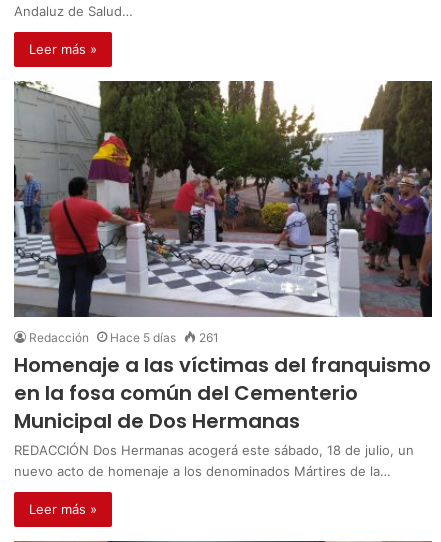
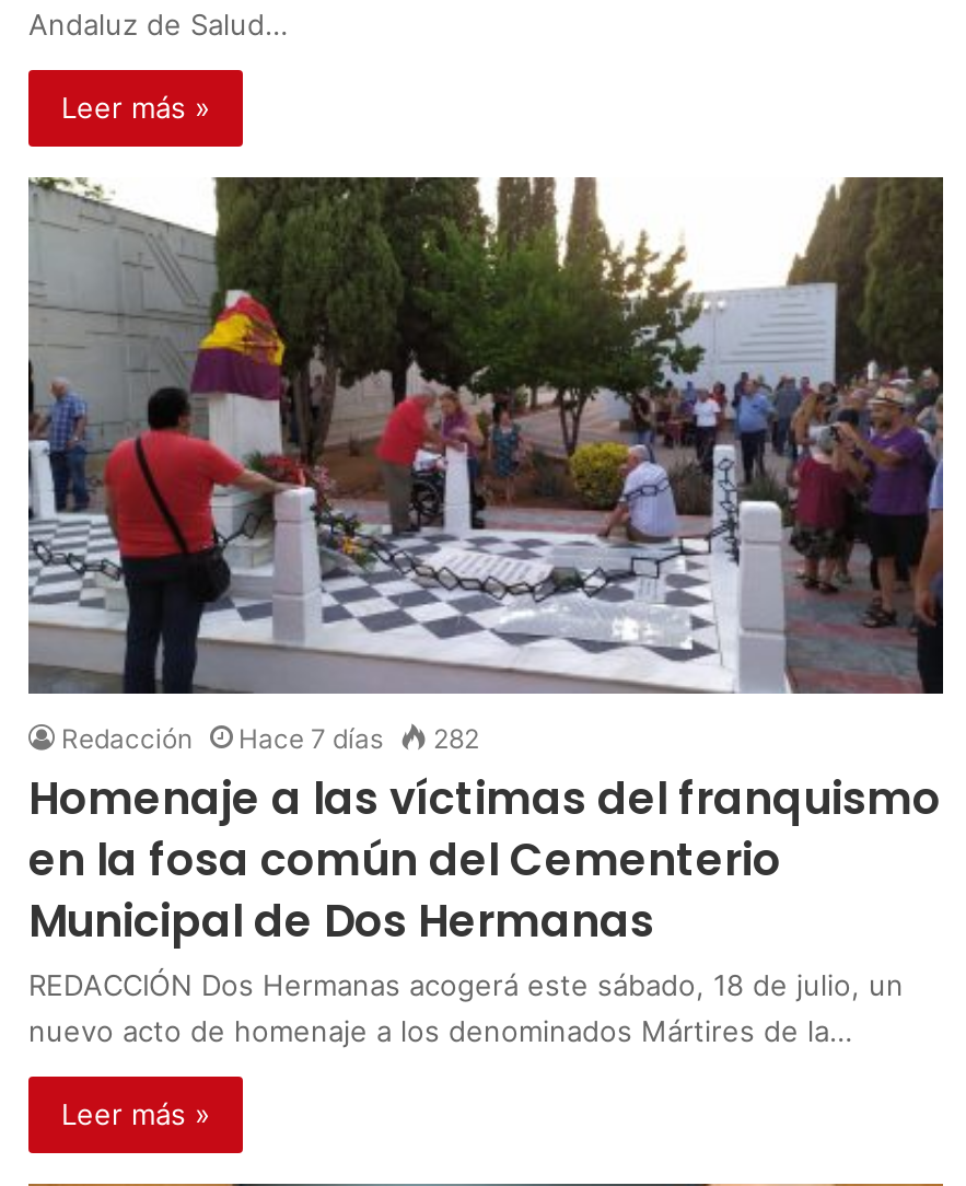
- Hace 5 días
+ Hace 7 días

- 261
+ 282
